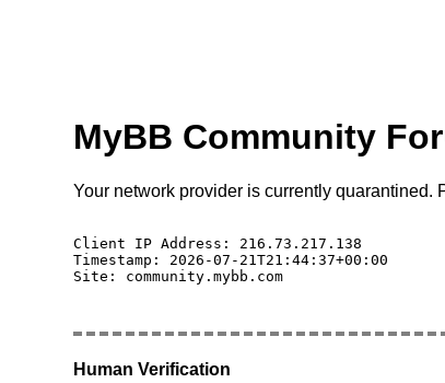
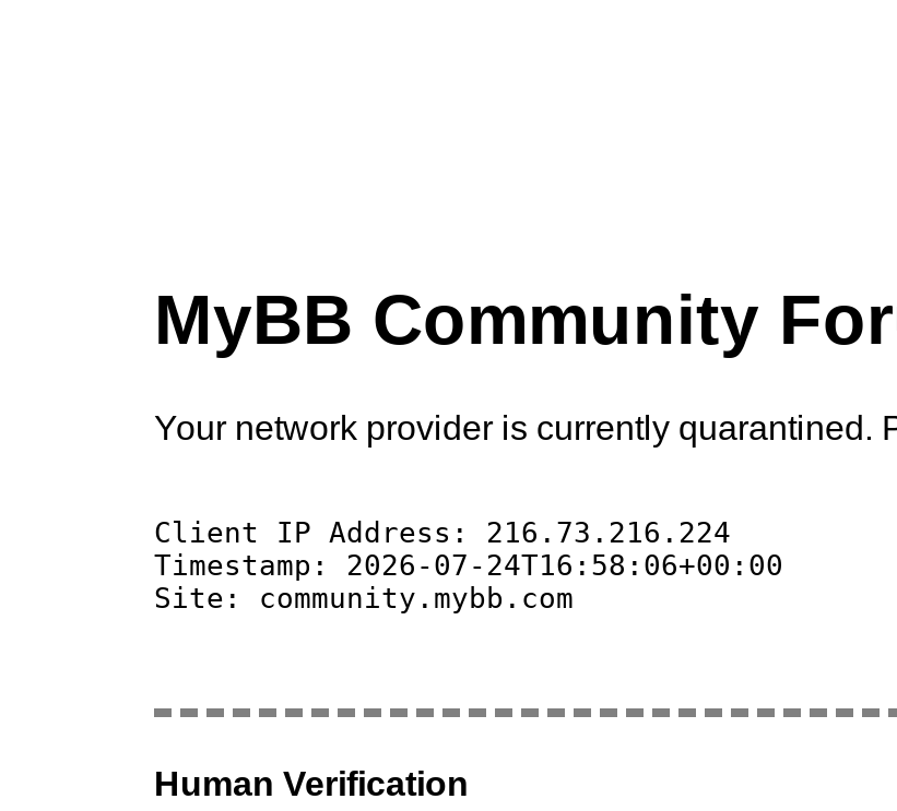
- Client IP Address: 216.73.217.138
+ Client IP Address: 216.73.216.224

- Timestamp: 2026-07-21T21:44:37+00:00
+ Timestamp: 2026-07-24T16:58:06+00:00
